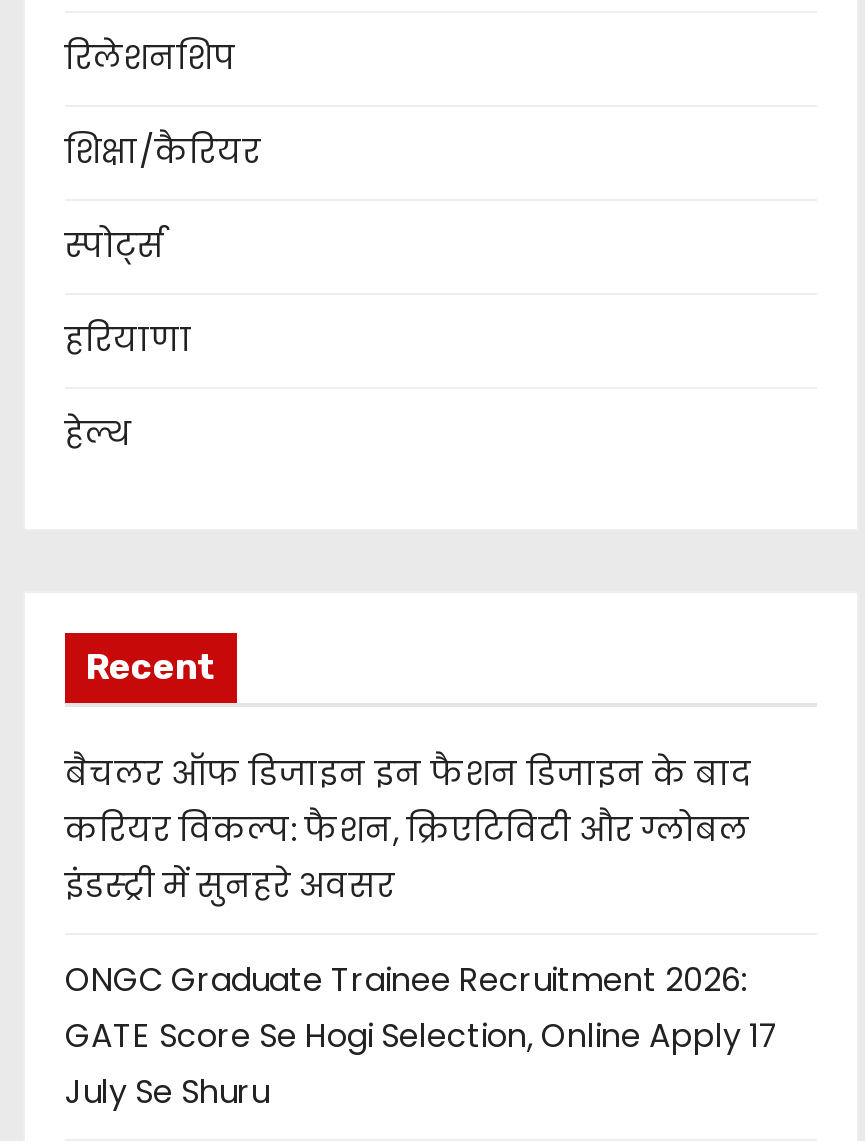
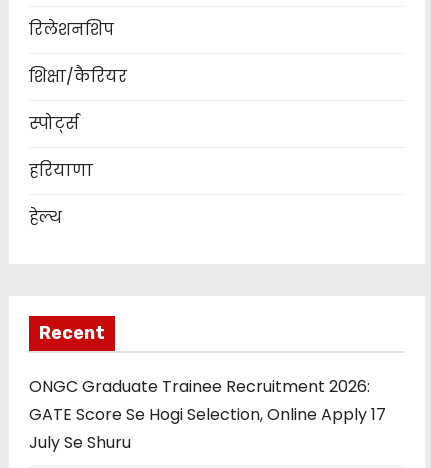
- बैचलर ऑफ डिजाइन इन फैशन डिजाइन के बाद
- करियर विकल्प: फैशन, क्रिएटिविटी और ग्लोबल
- इंडस्ट्री में सुनहरे अवसर
